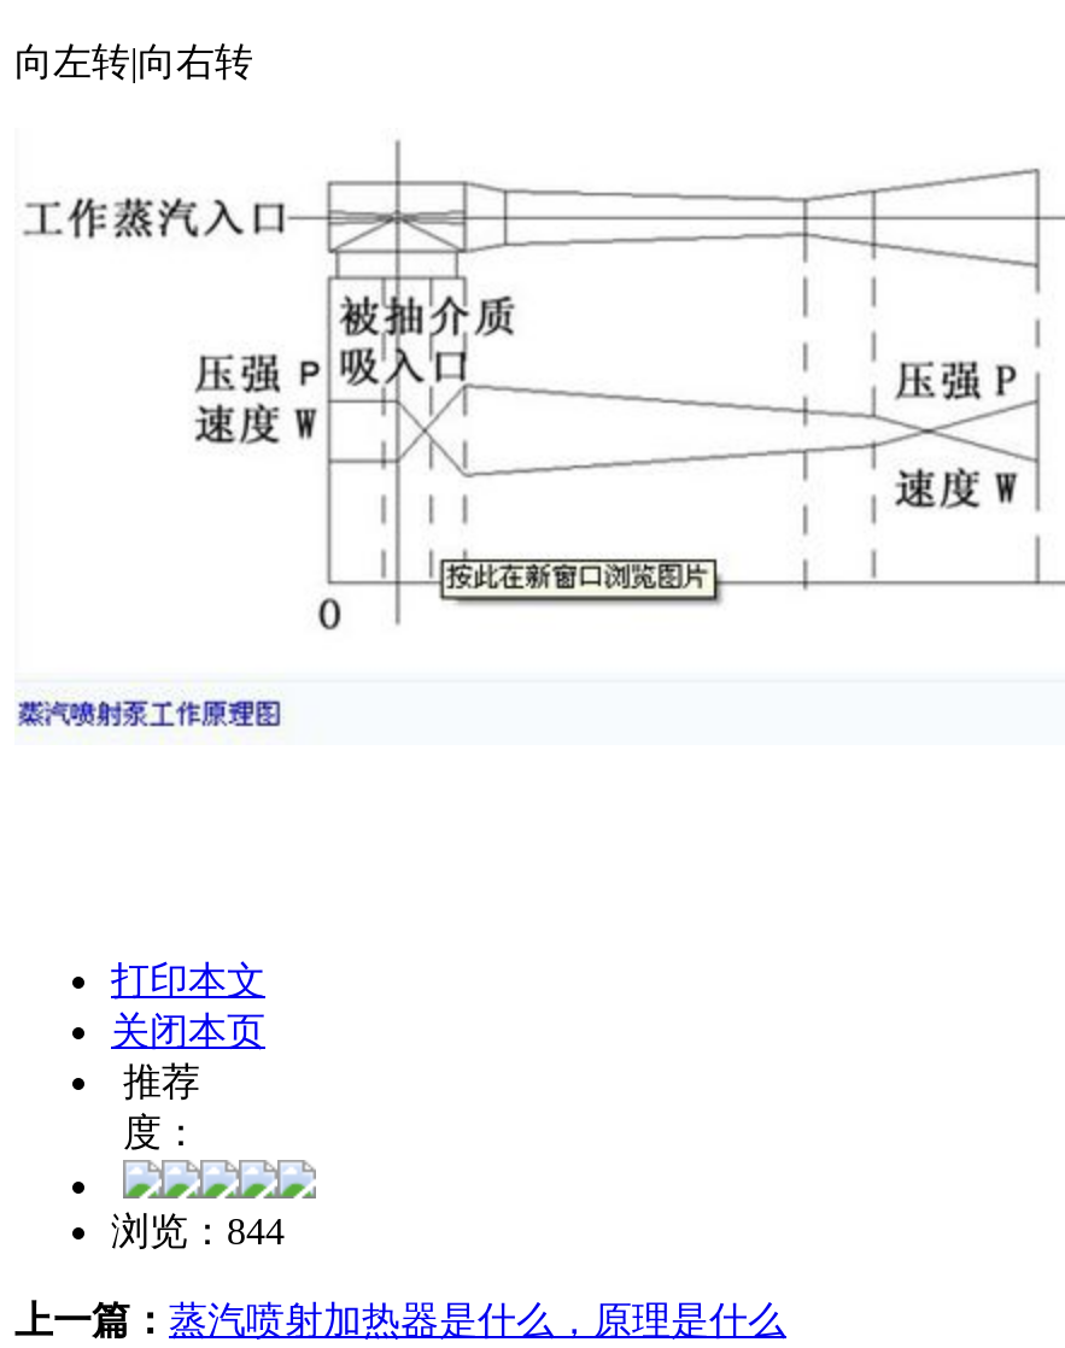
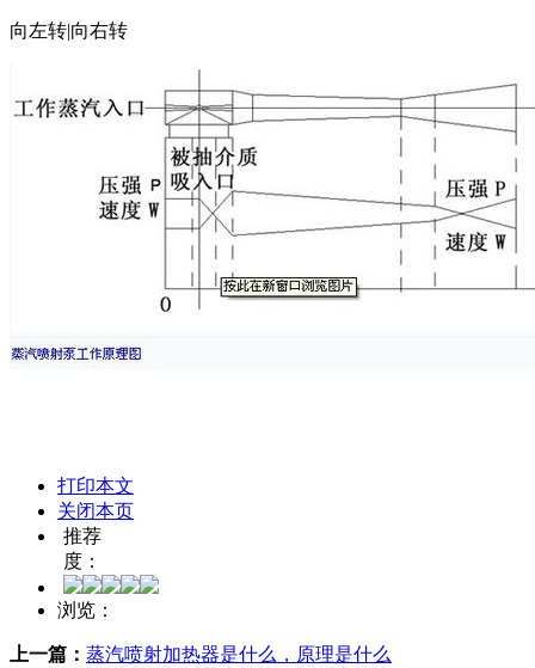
- 浏览：844
+ 浏览：
